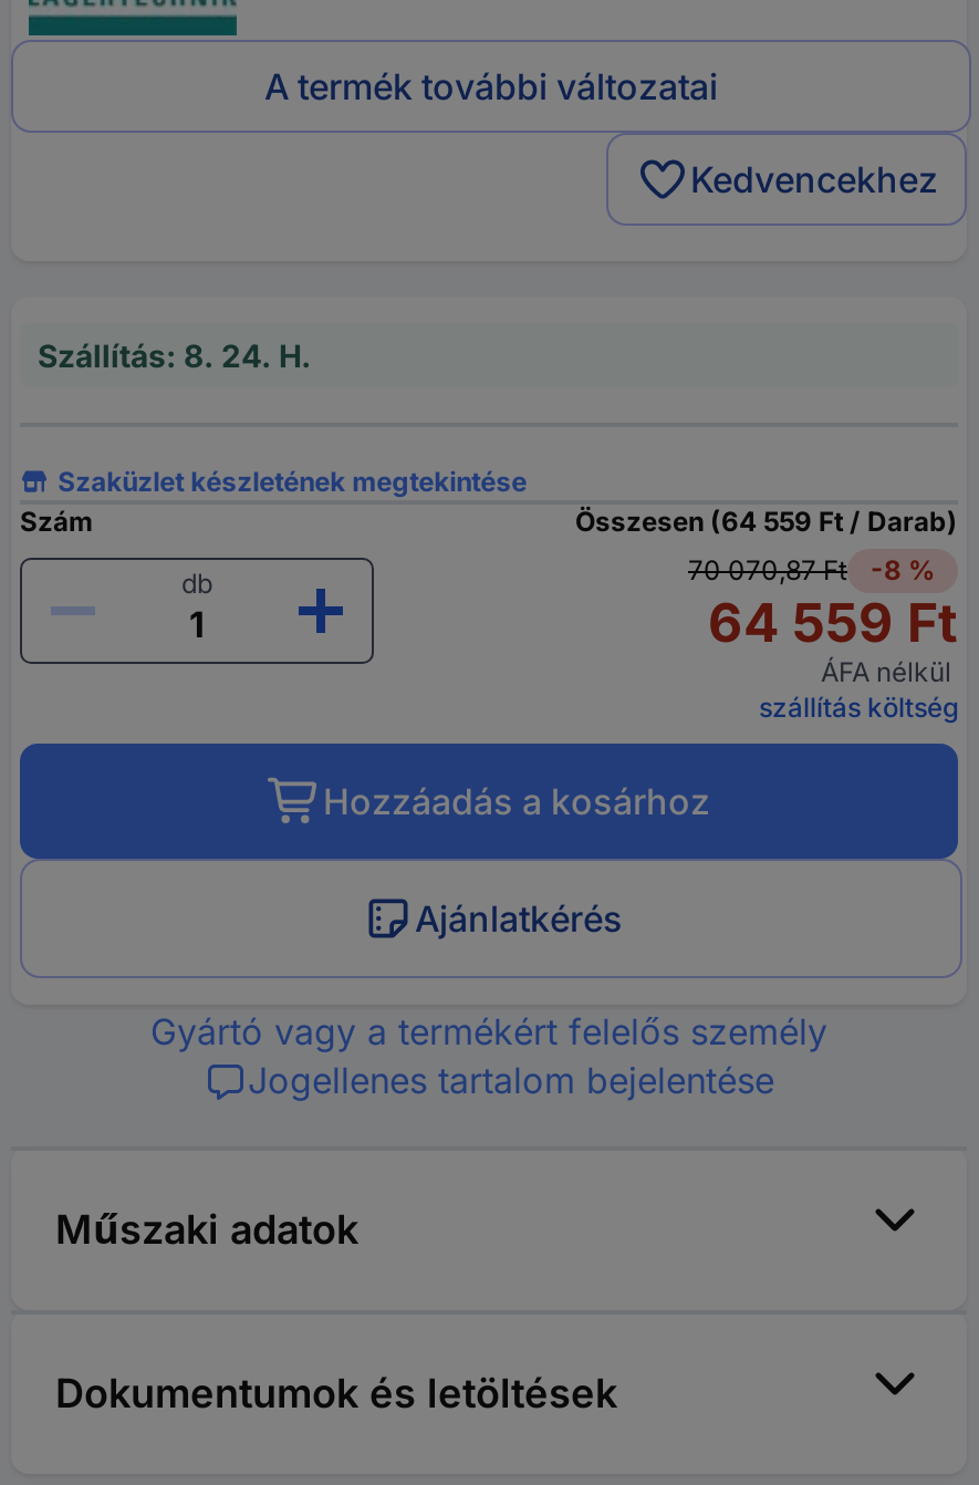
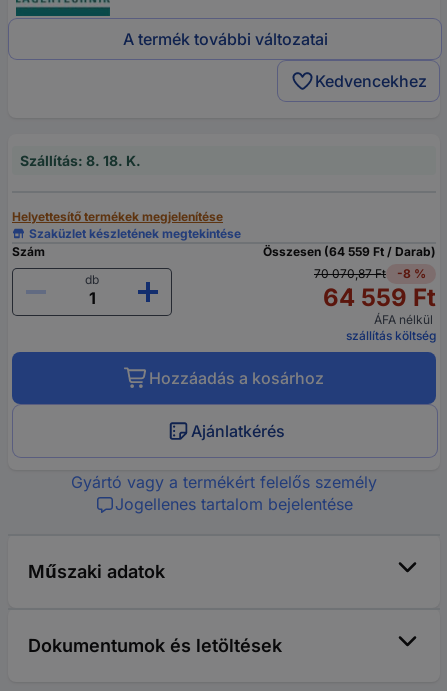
- Szállítás: 8. 24. H.
+ Szállítás: 8. 18. K.
+ Helyettesítő termékek megjelenítése
